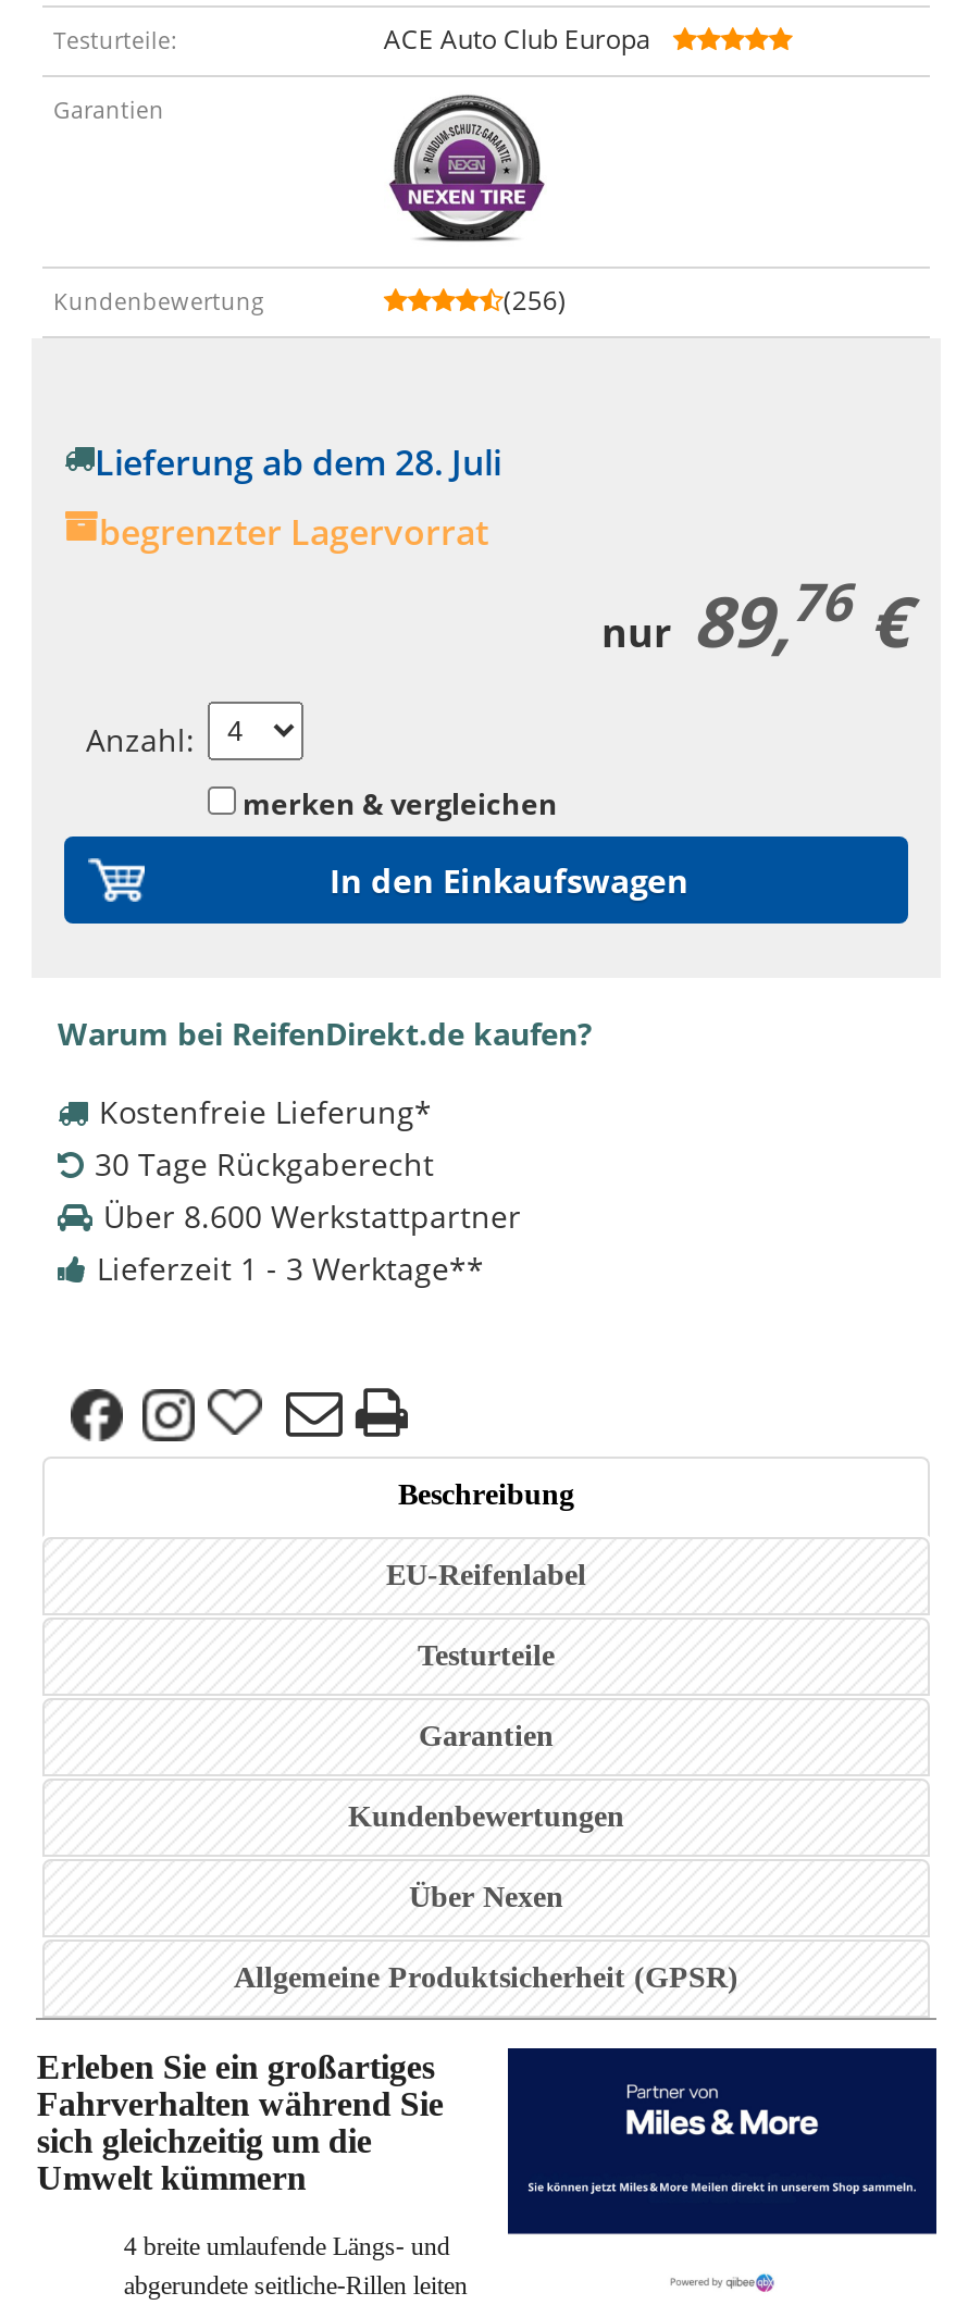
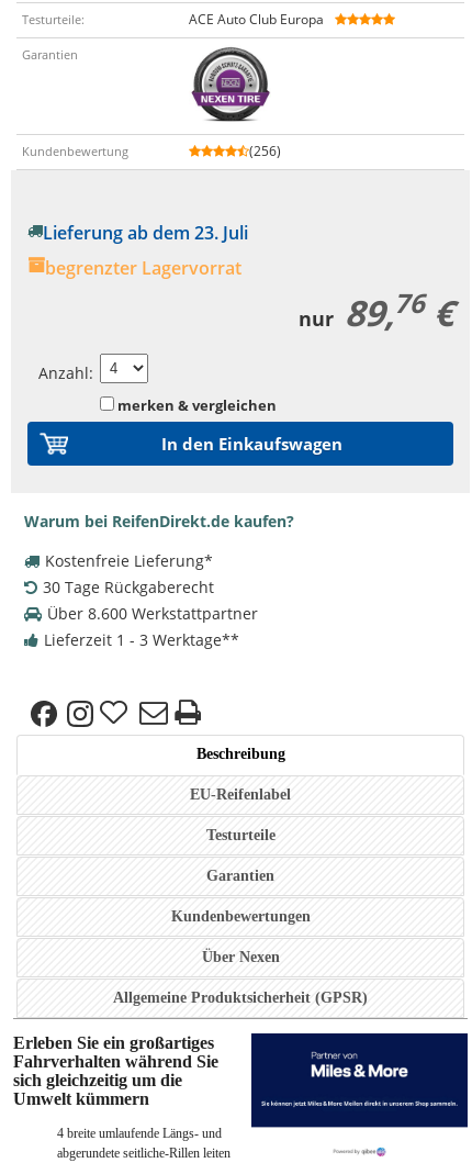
- Lieferung ab dem 28. Juli
+ Lieferung ab dem 23. Juli
